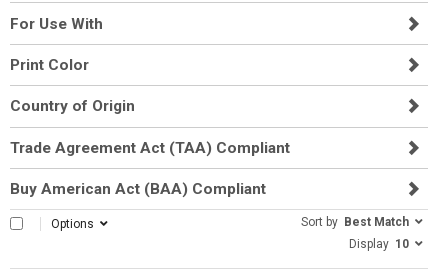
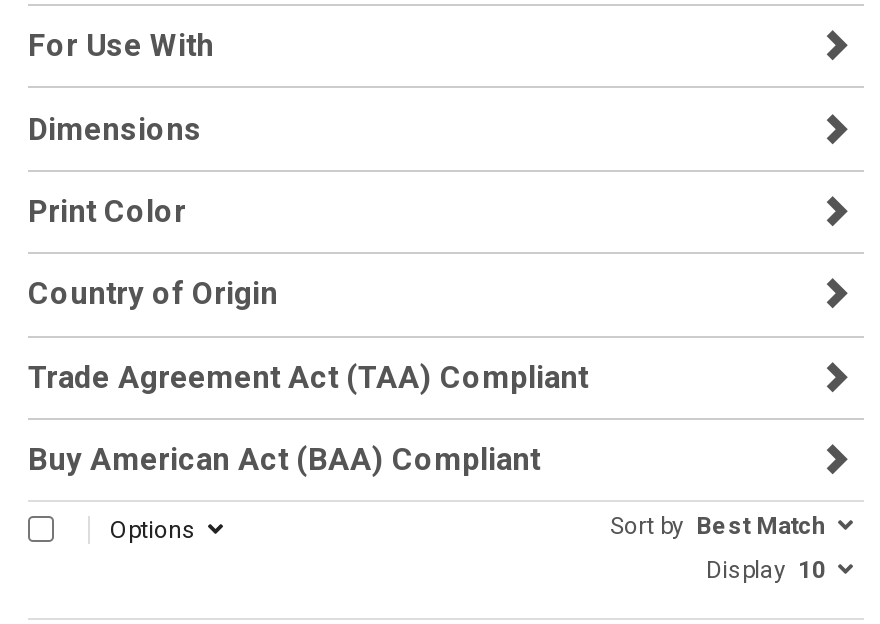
+ Dimensions
